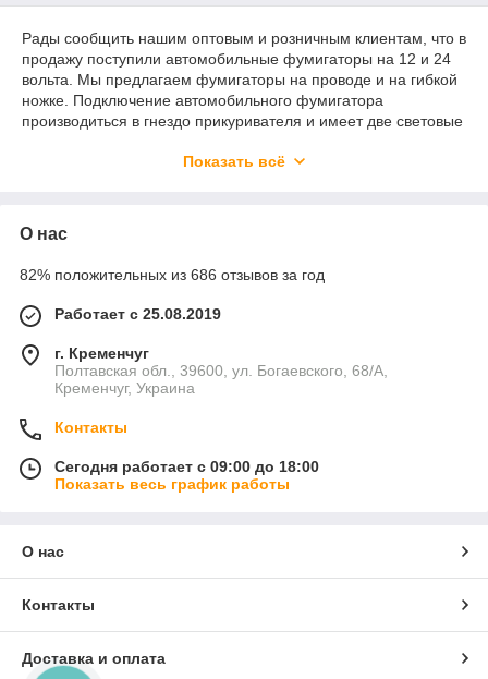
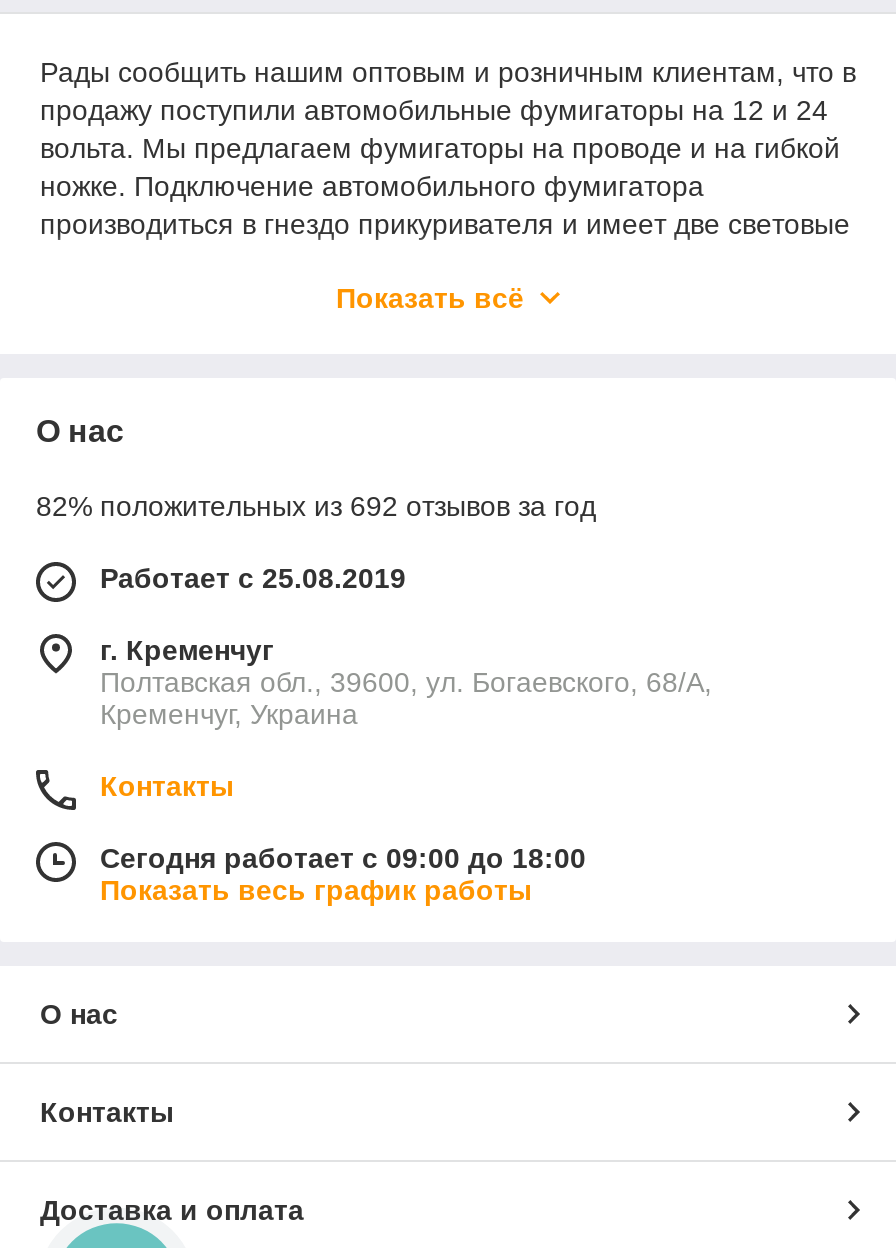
- 82% положительных из 686 отзывов за год
+ 82% положительных из 692 отзывов за год
